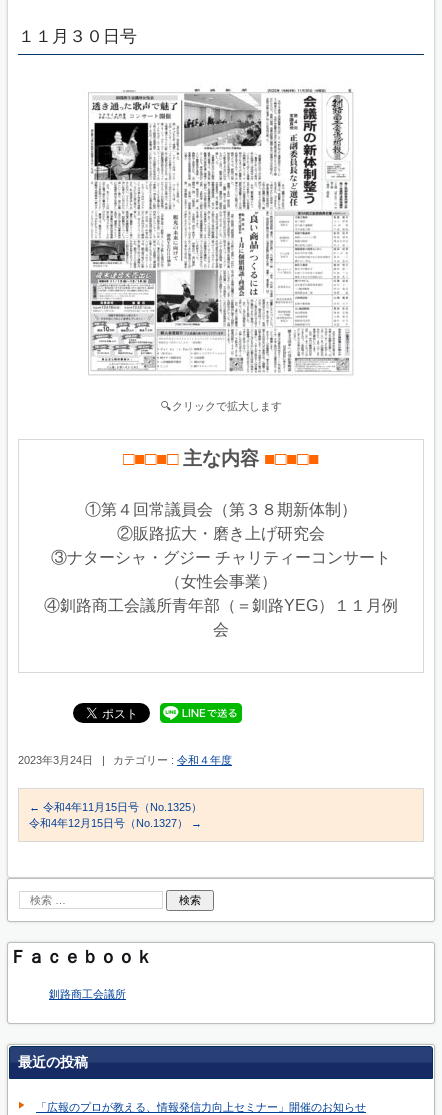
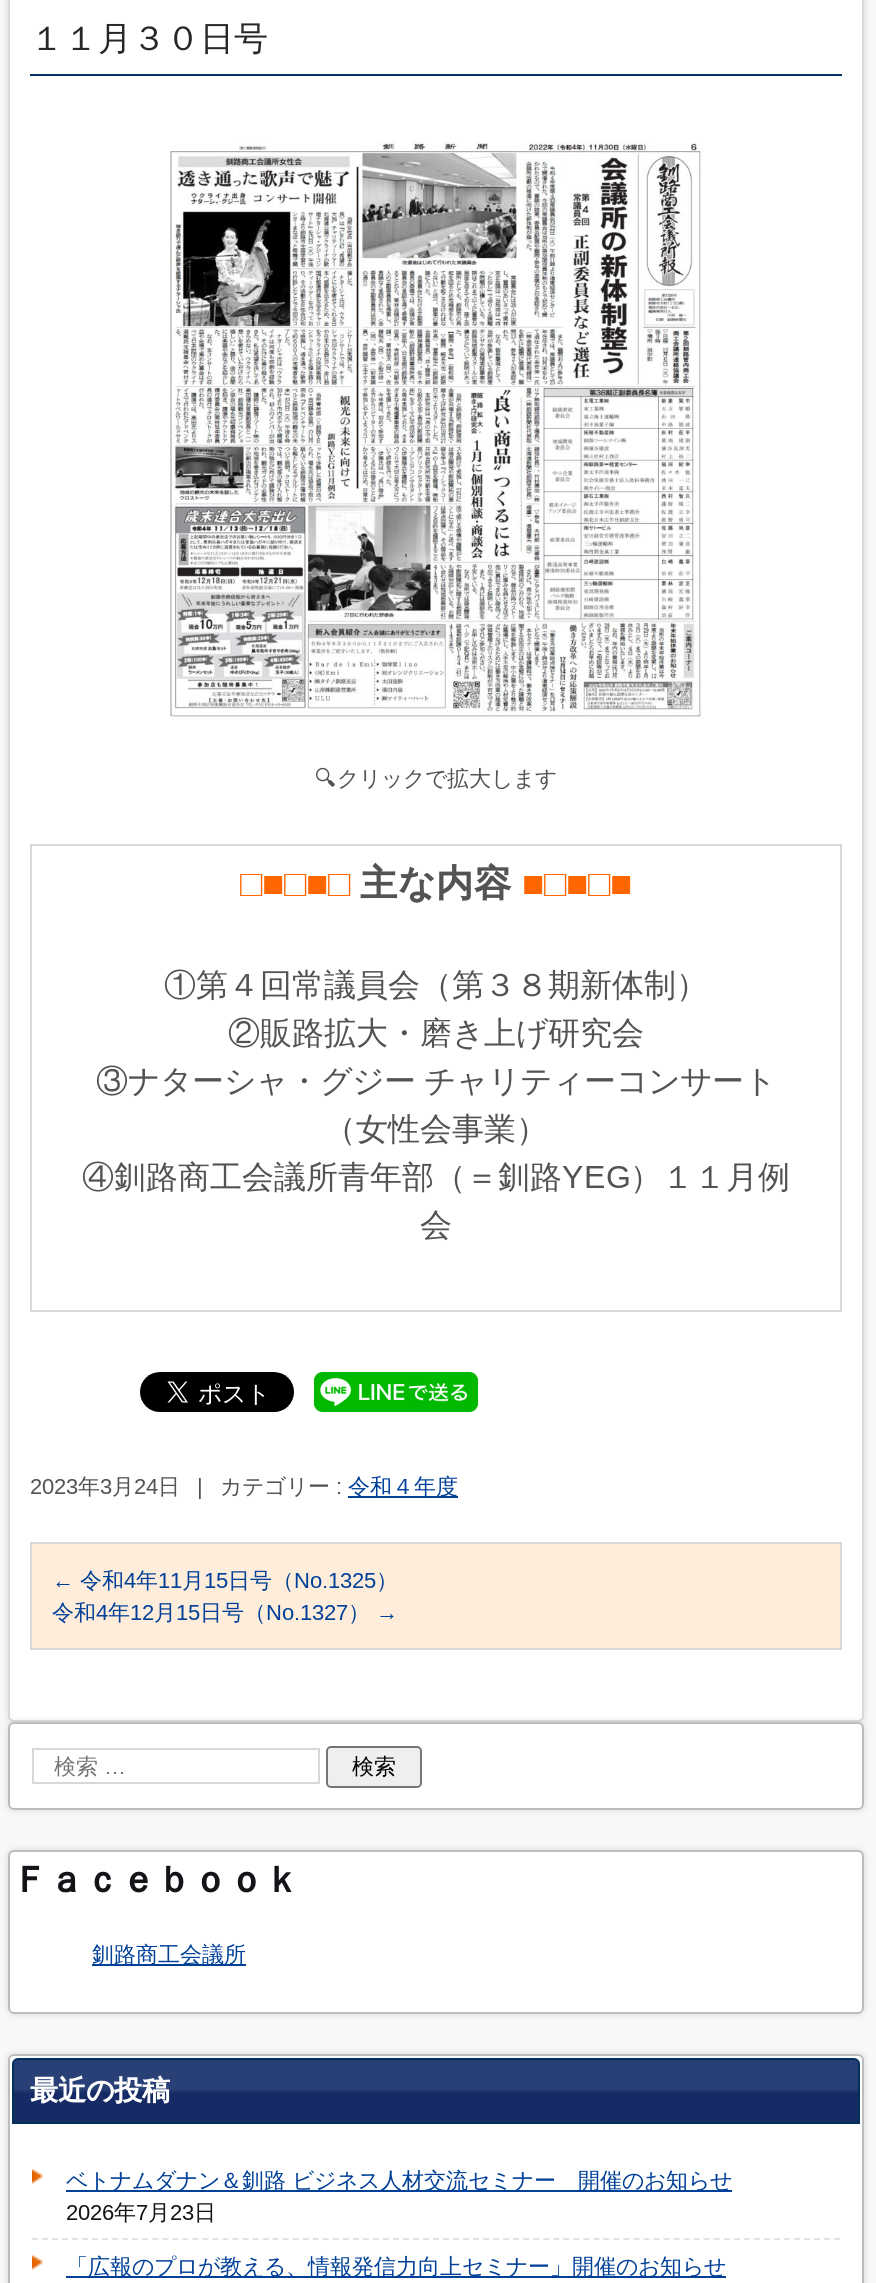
+ ベトナムダナン＆釧路 ビジネス人材交流セミナー 開催のお知らせ
+ 2026年7月23日
